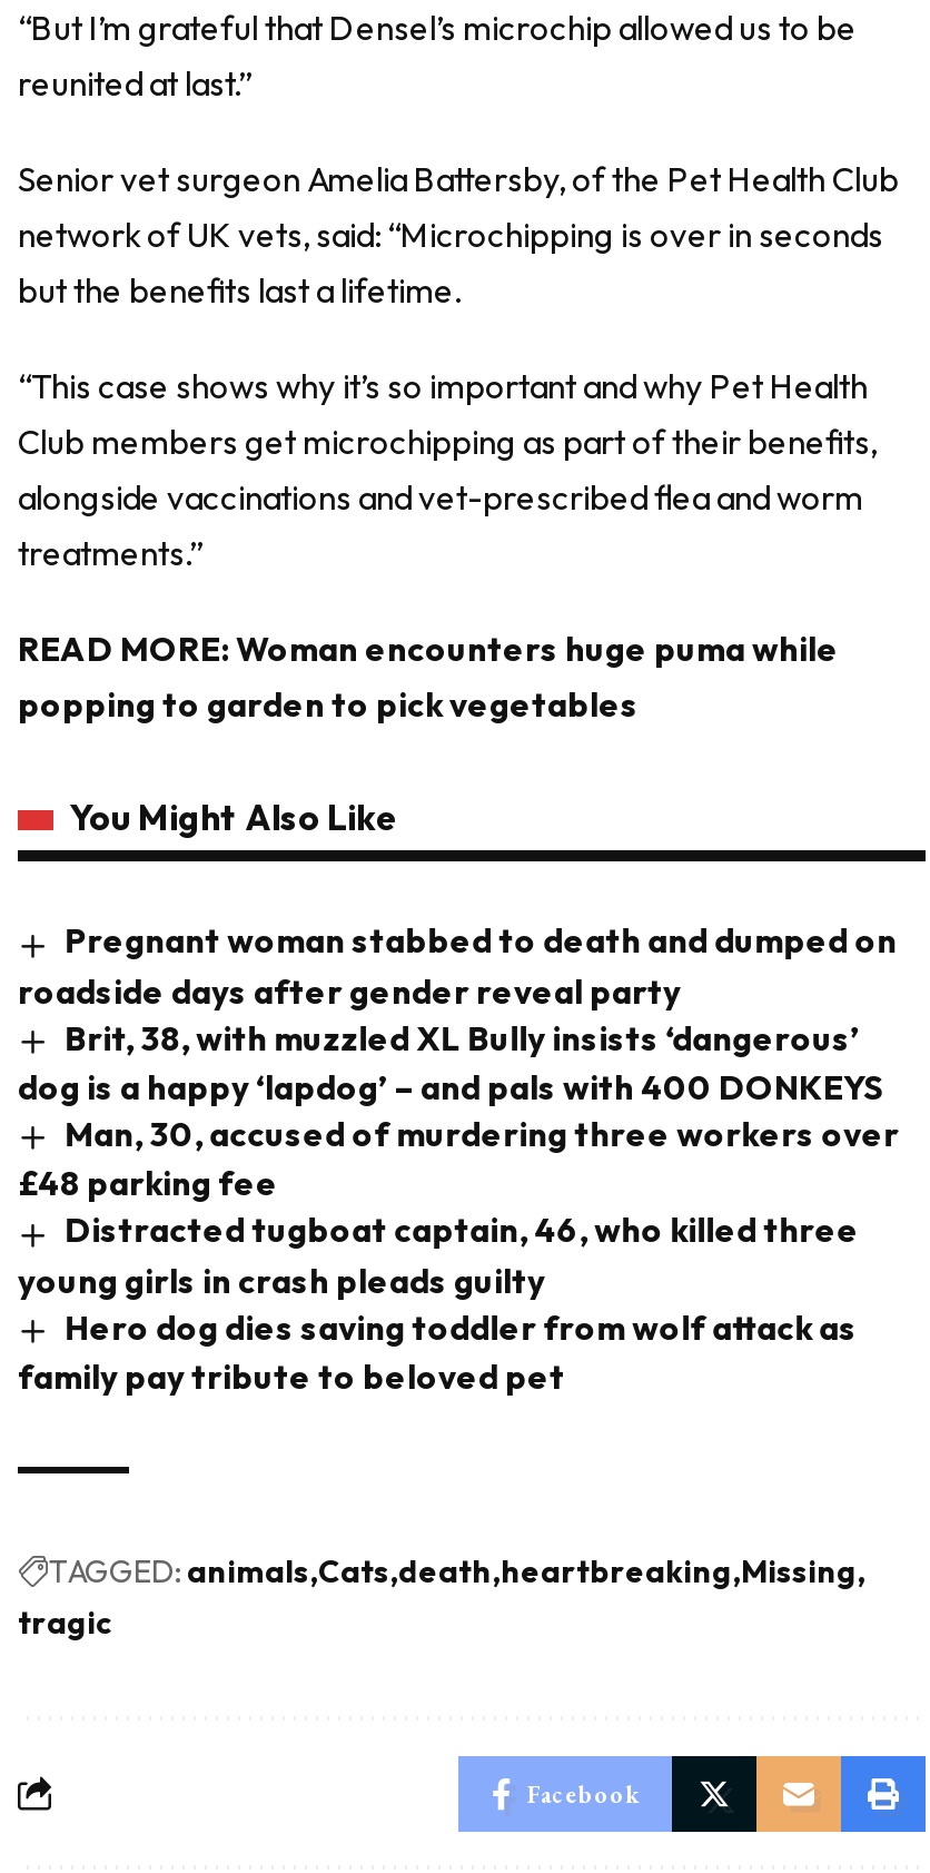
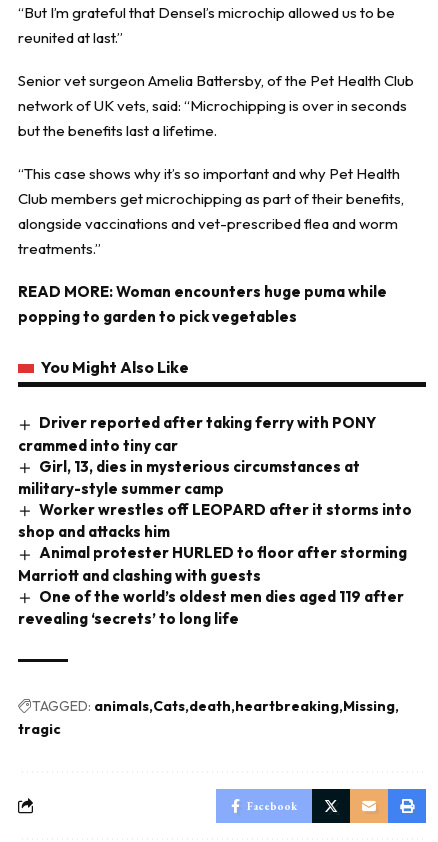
- Pregnant woman stabbed to death and dumped on
- roadside days after gender reveal party
- Brit, 38, with muzzled XL Bully insists ‘dangerous’
- dog is a happy ‘lapdog’ – and pals with 400 DONKEYS
- Man, 30, accused of murdering three workers over
- £48 parking fee
- Distracted tugboat captain, 46, who killed three
- young girls in crash pleads guilty
- Hero dog dies saving toddler from wolf attack as
- family pay tribute to beloved pet
+ Driver reported after taking ferry with PONY
+ crammed into tiny car
+ Girl, 13, dies in mysterious circumstances at
+ military-style summer camp
+ Worker wrestles off LEOPARD after it storms into
+ shop and attacks him
+ Animal protester HURLED to floor after storming
+ Marriott and clashing with guests
+ One of the world’s oldest men dies aged 119 after
+ revealing ‘secrets’ to long life
